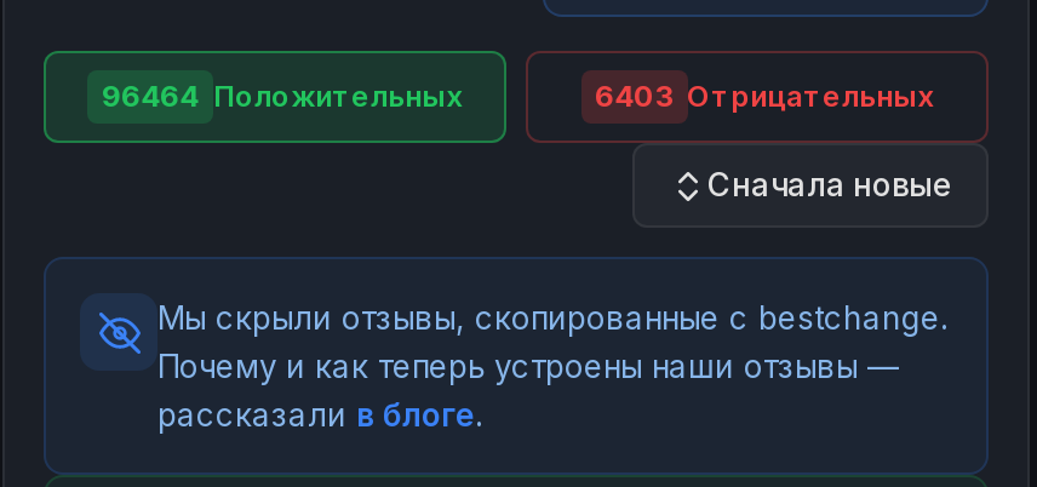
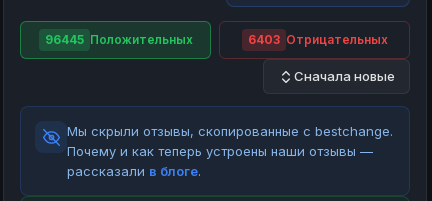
- 96464 Положительных
+ 96445 Положительных
